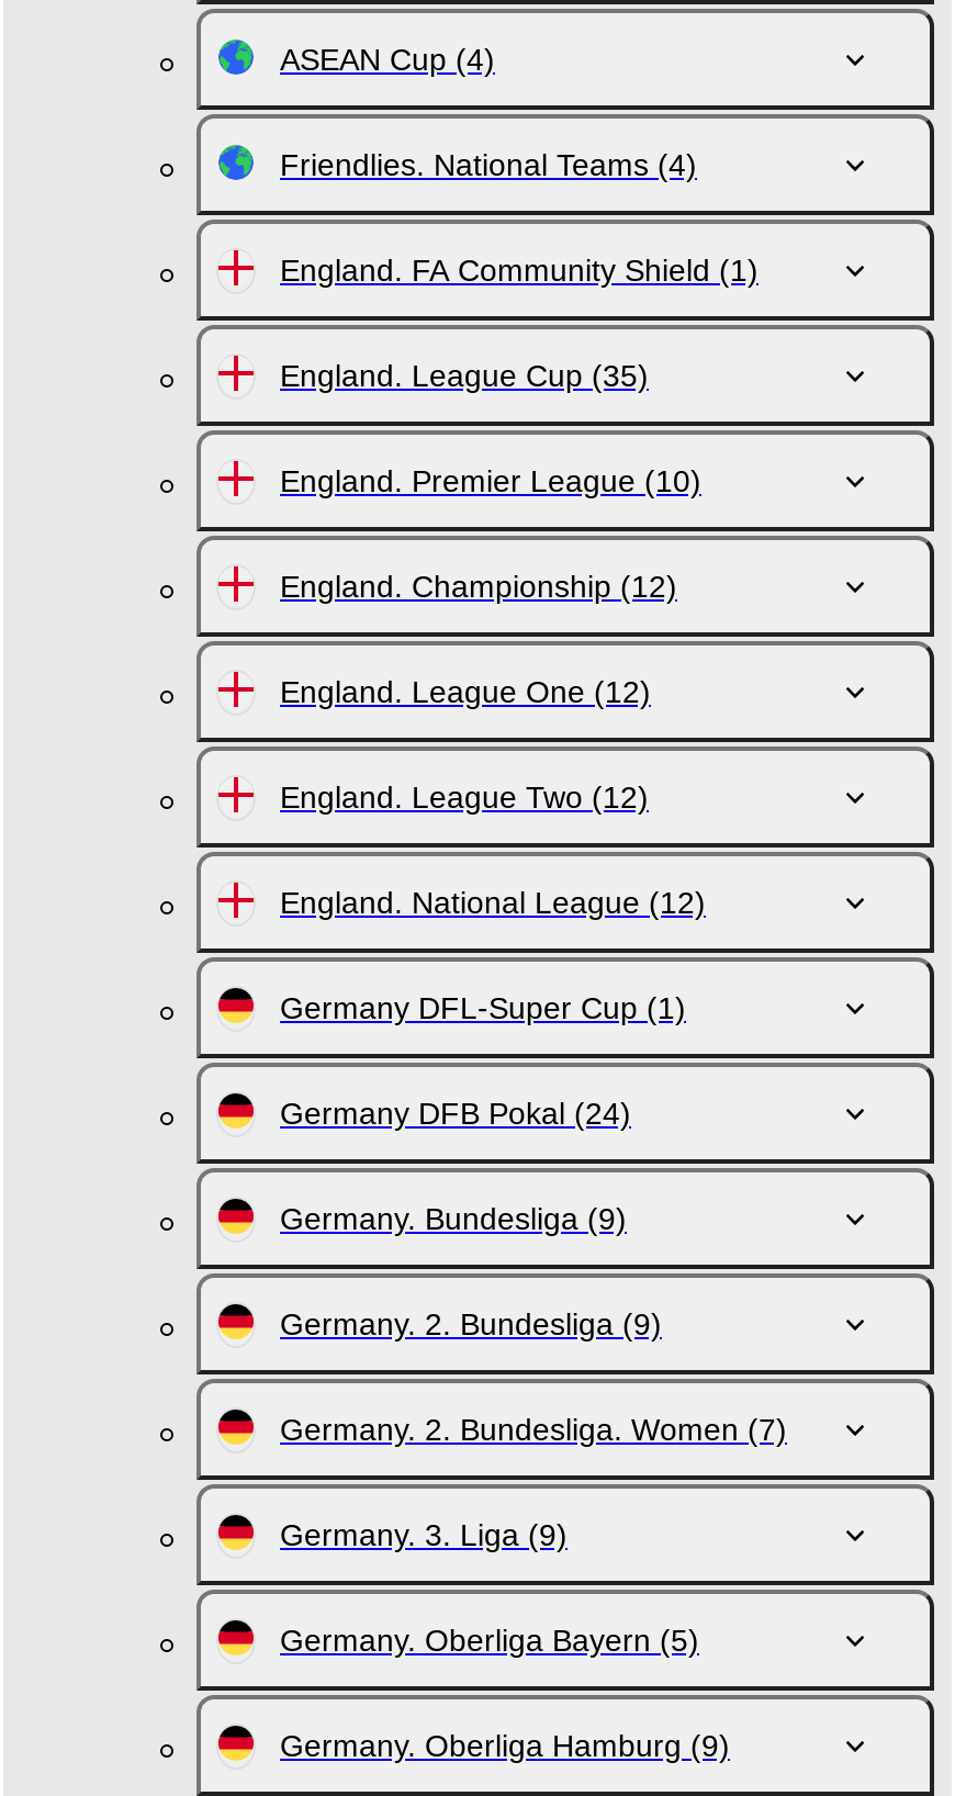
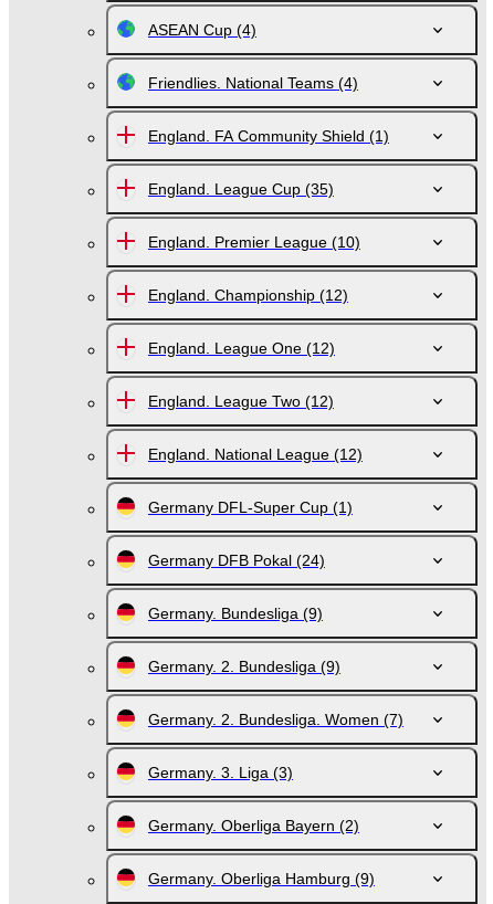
- Germany. 3. Liga (9)
+ Germany. 3. Liga (3)

- Germany. Oberliga Bayern (5)
+ Germany. Oberliga Bayern (2)
